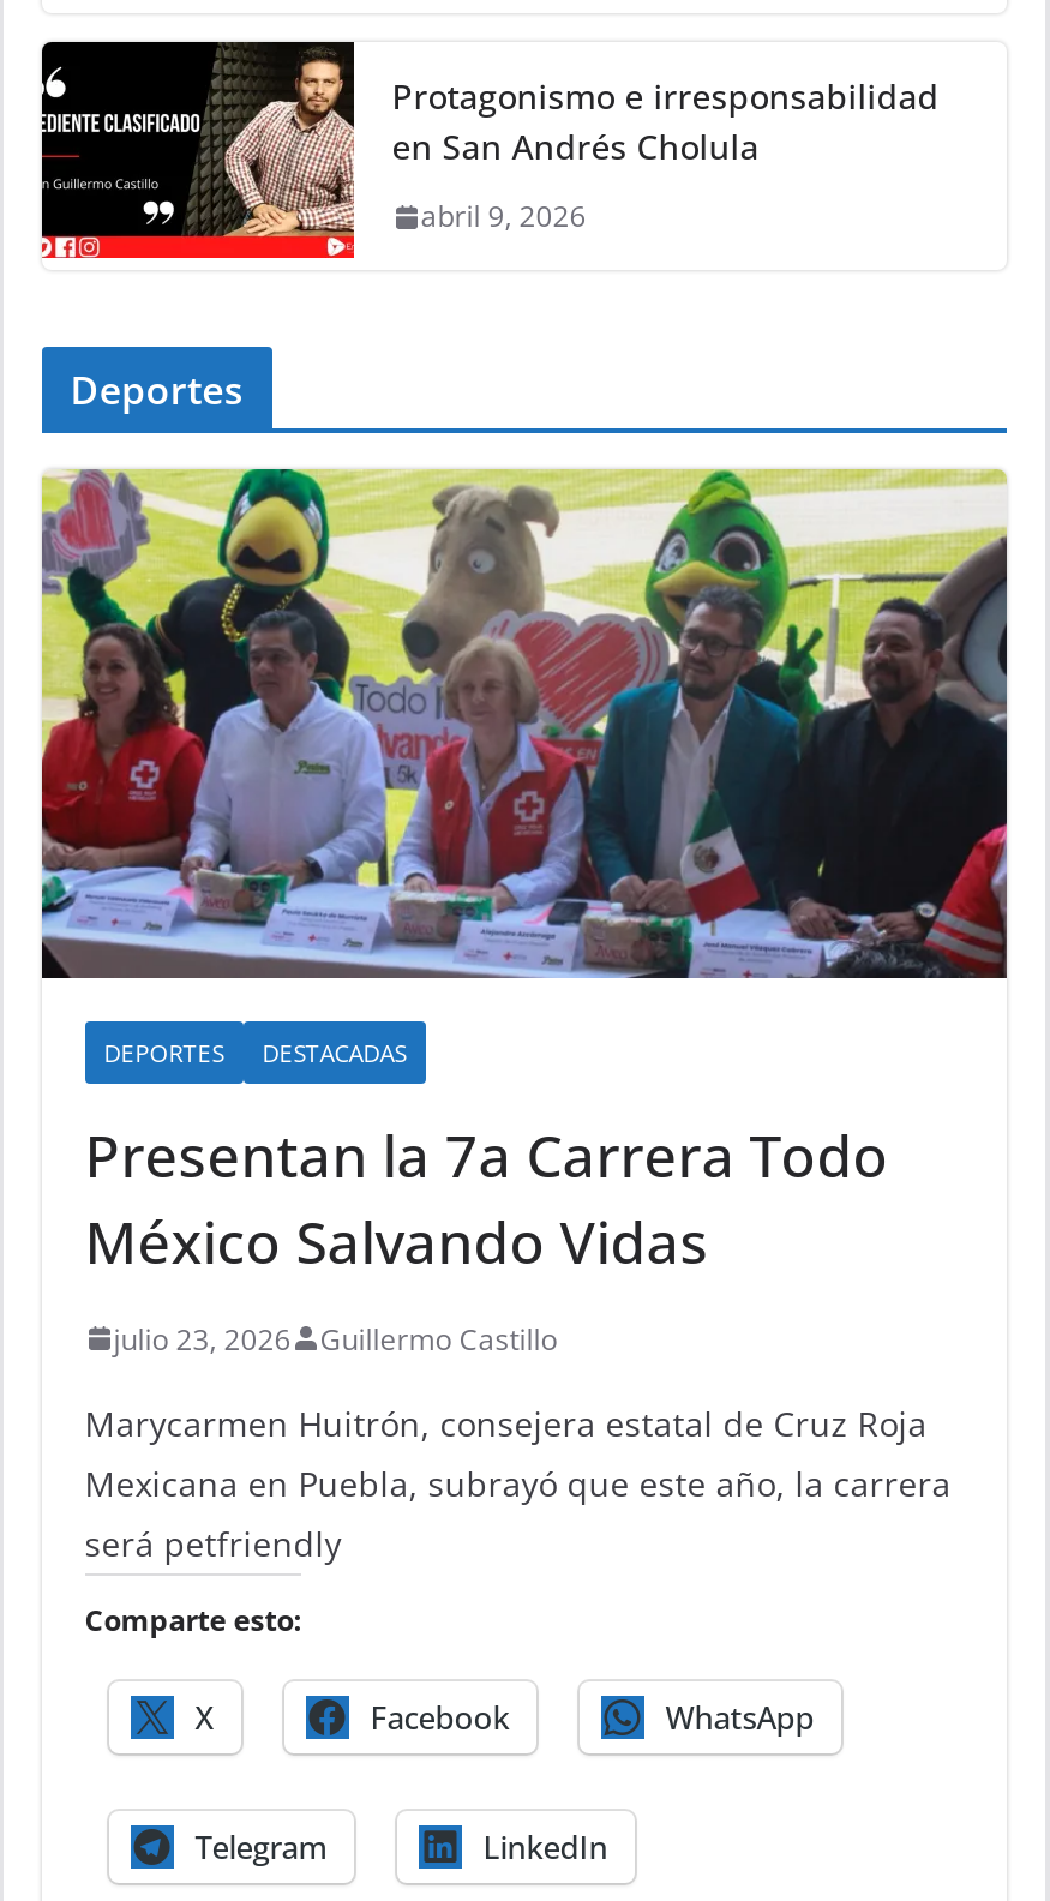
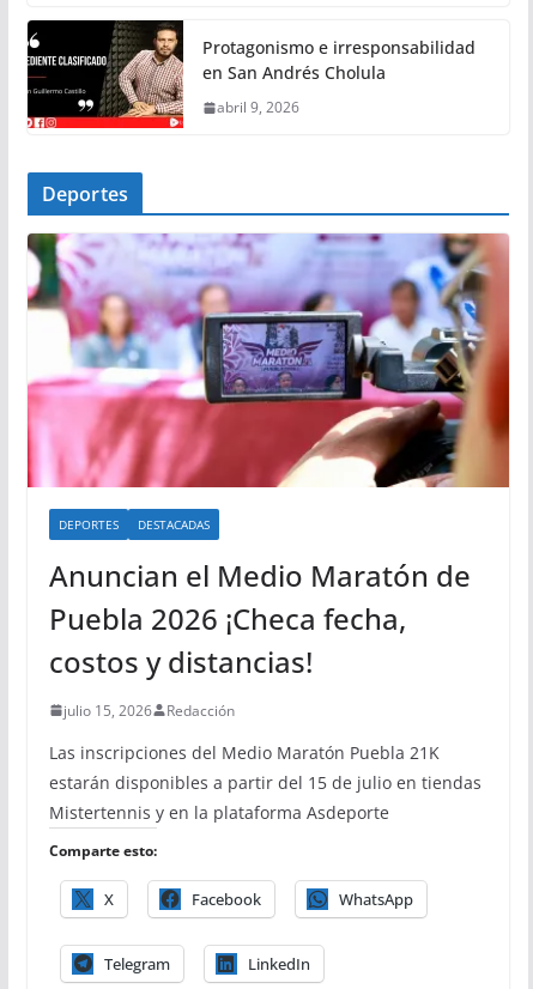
- [image]
+ [image]

- Presentan la 7a Carrera Todo
- México Salvando Vidas
+ Anuncian el Medio Maratón de
+ Puebla 2026 ¡Checa fecha,
+ costos y distancias!

- julio 23, 2026
- Guillermo Castillo
+ julio 15, 2026
+ Redacción

- Marycarmen Huitrón, consejera estatal de Cruz Roja
- Mexicana en Puebla, subrayó que este año, la carrera
- será petfriendly
+ Las inscripciones del Medio Maratón Puebla 21K
+ estarán disponibles a partir del 15 de julio en tiendas
+ Mistertennis y en la plataforma Asdeporte
